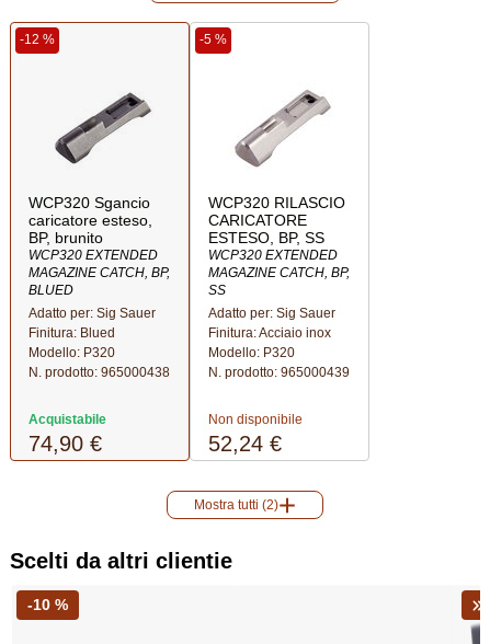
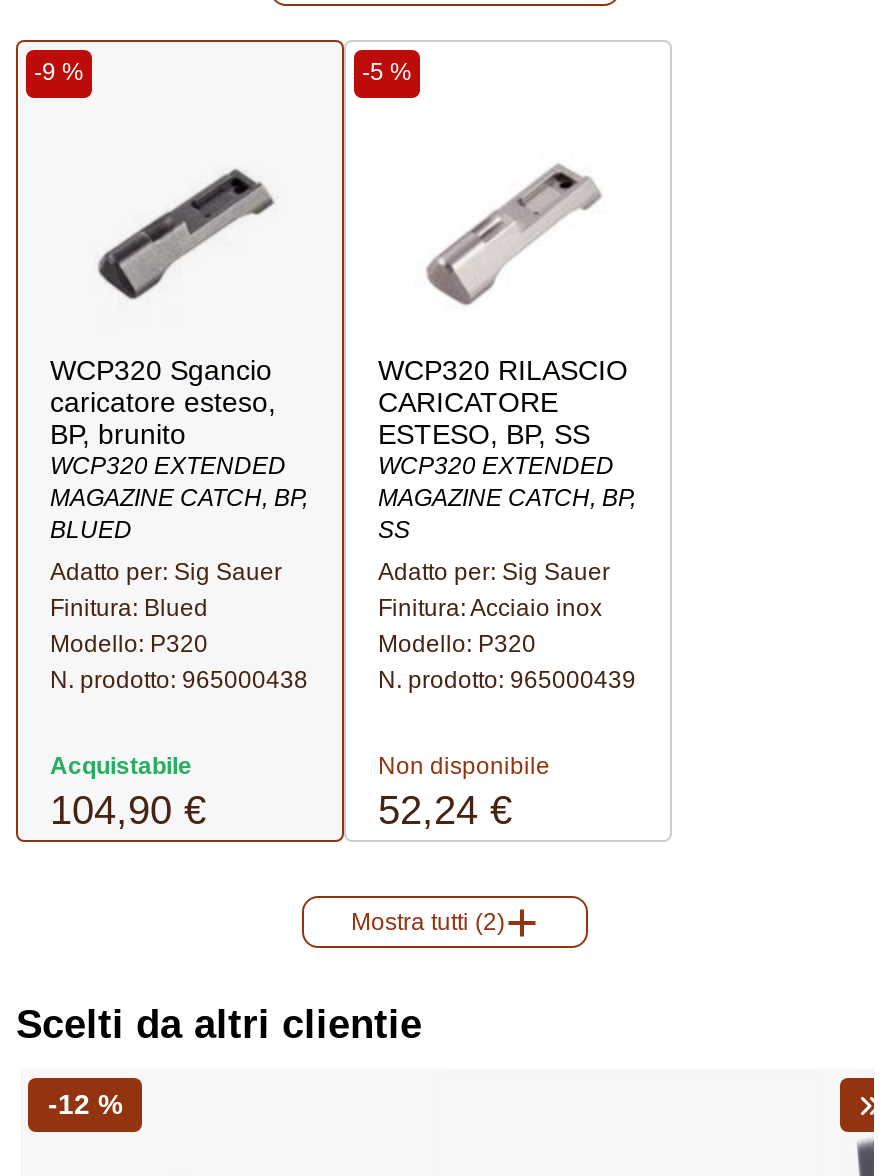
- -12 %
+ -9 %

- 74,90 €
+ 104,90 €

- -10 %
+ -12 %
